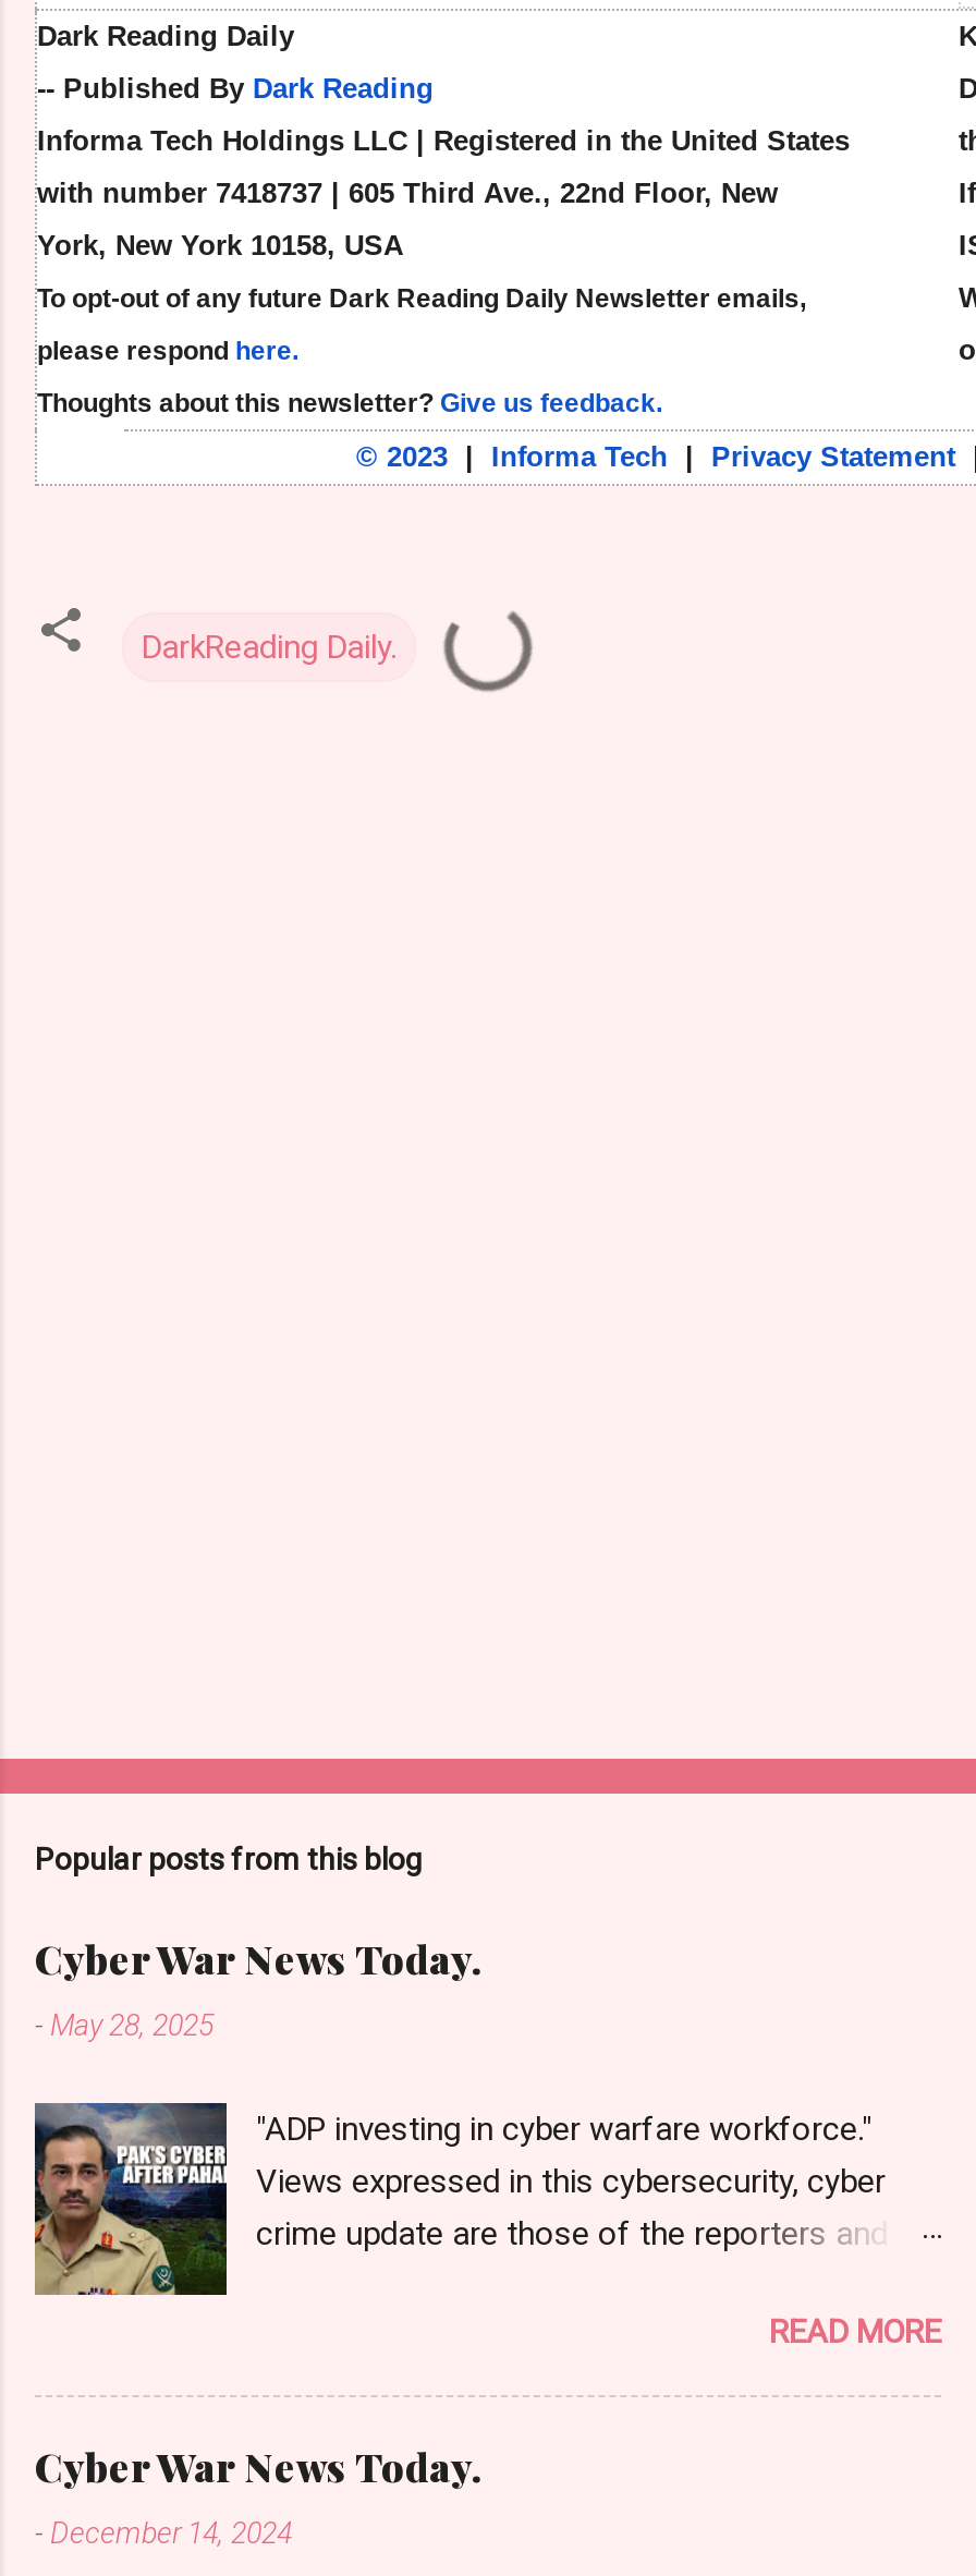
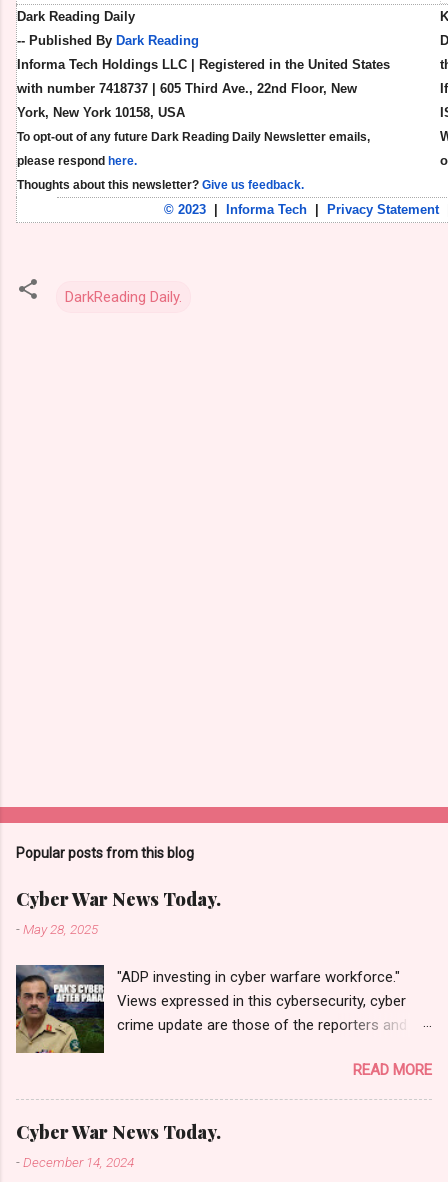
- [image]
